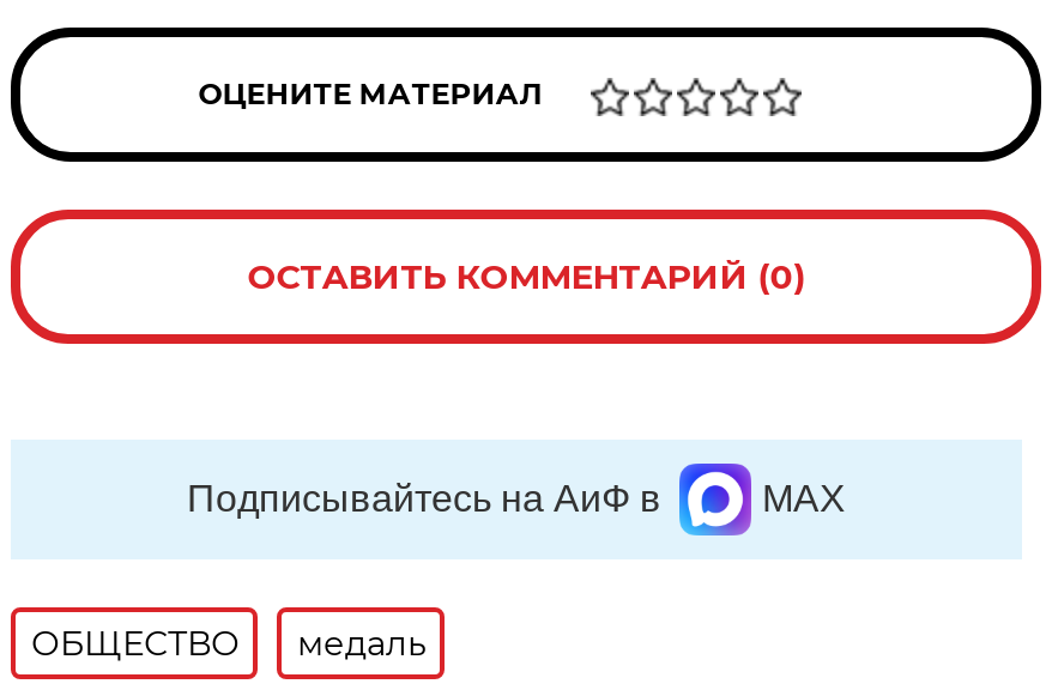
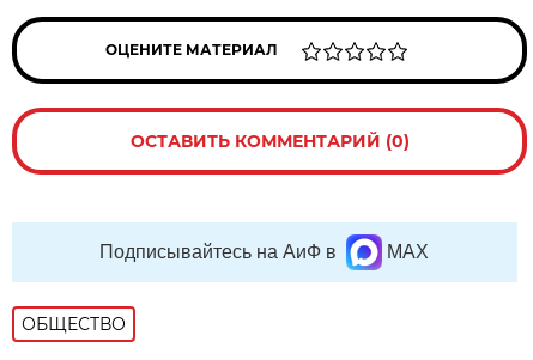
- медаль
